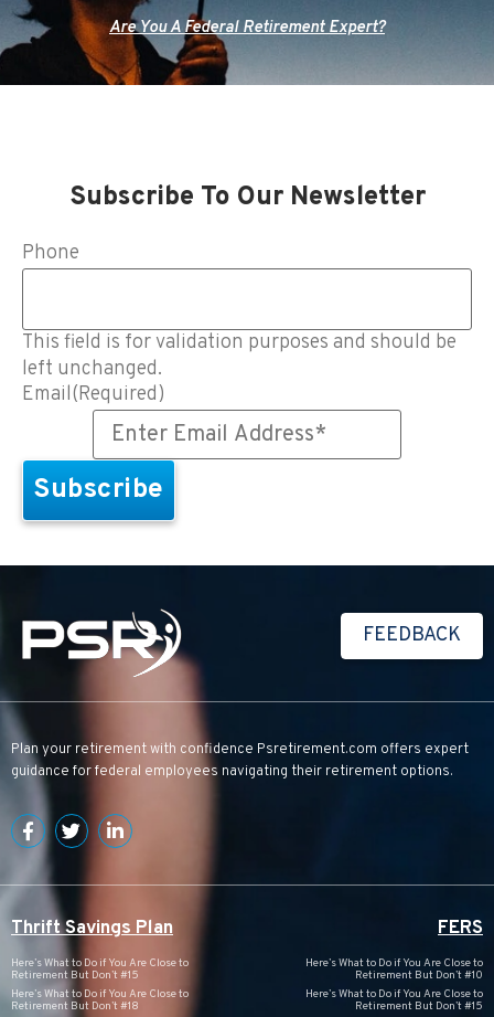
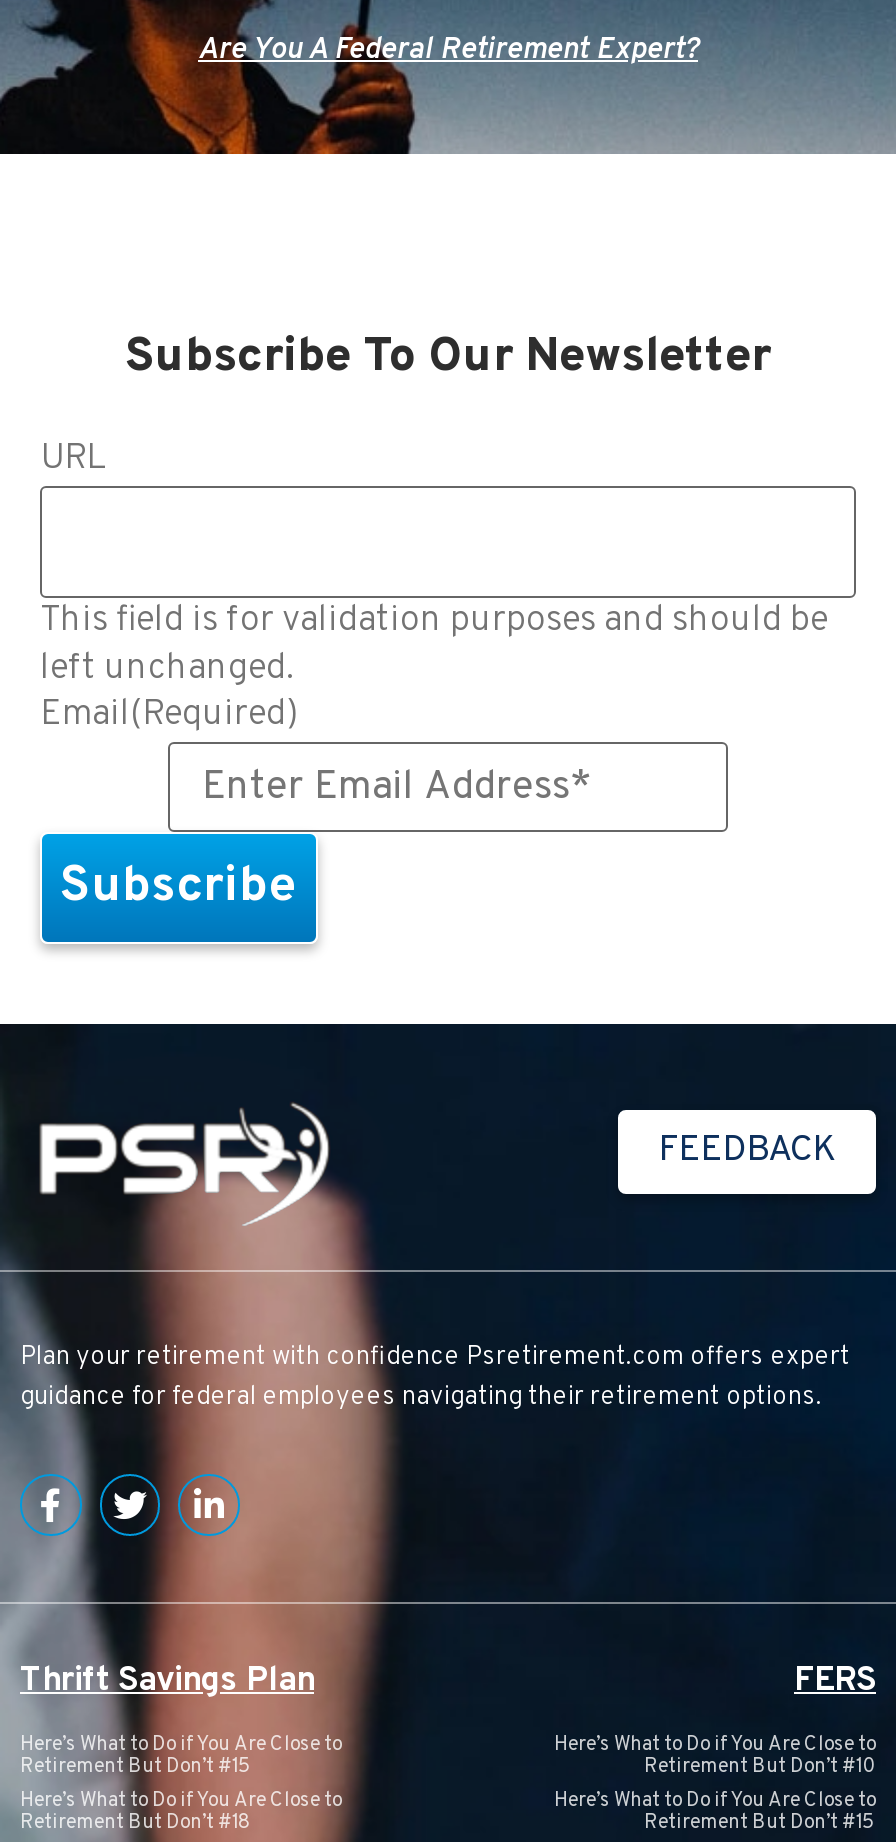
- Phone
+ URL
